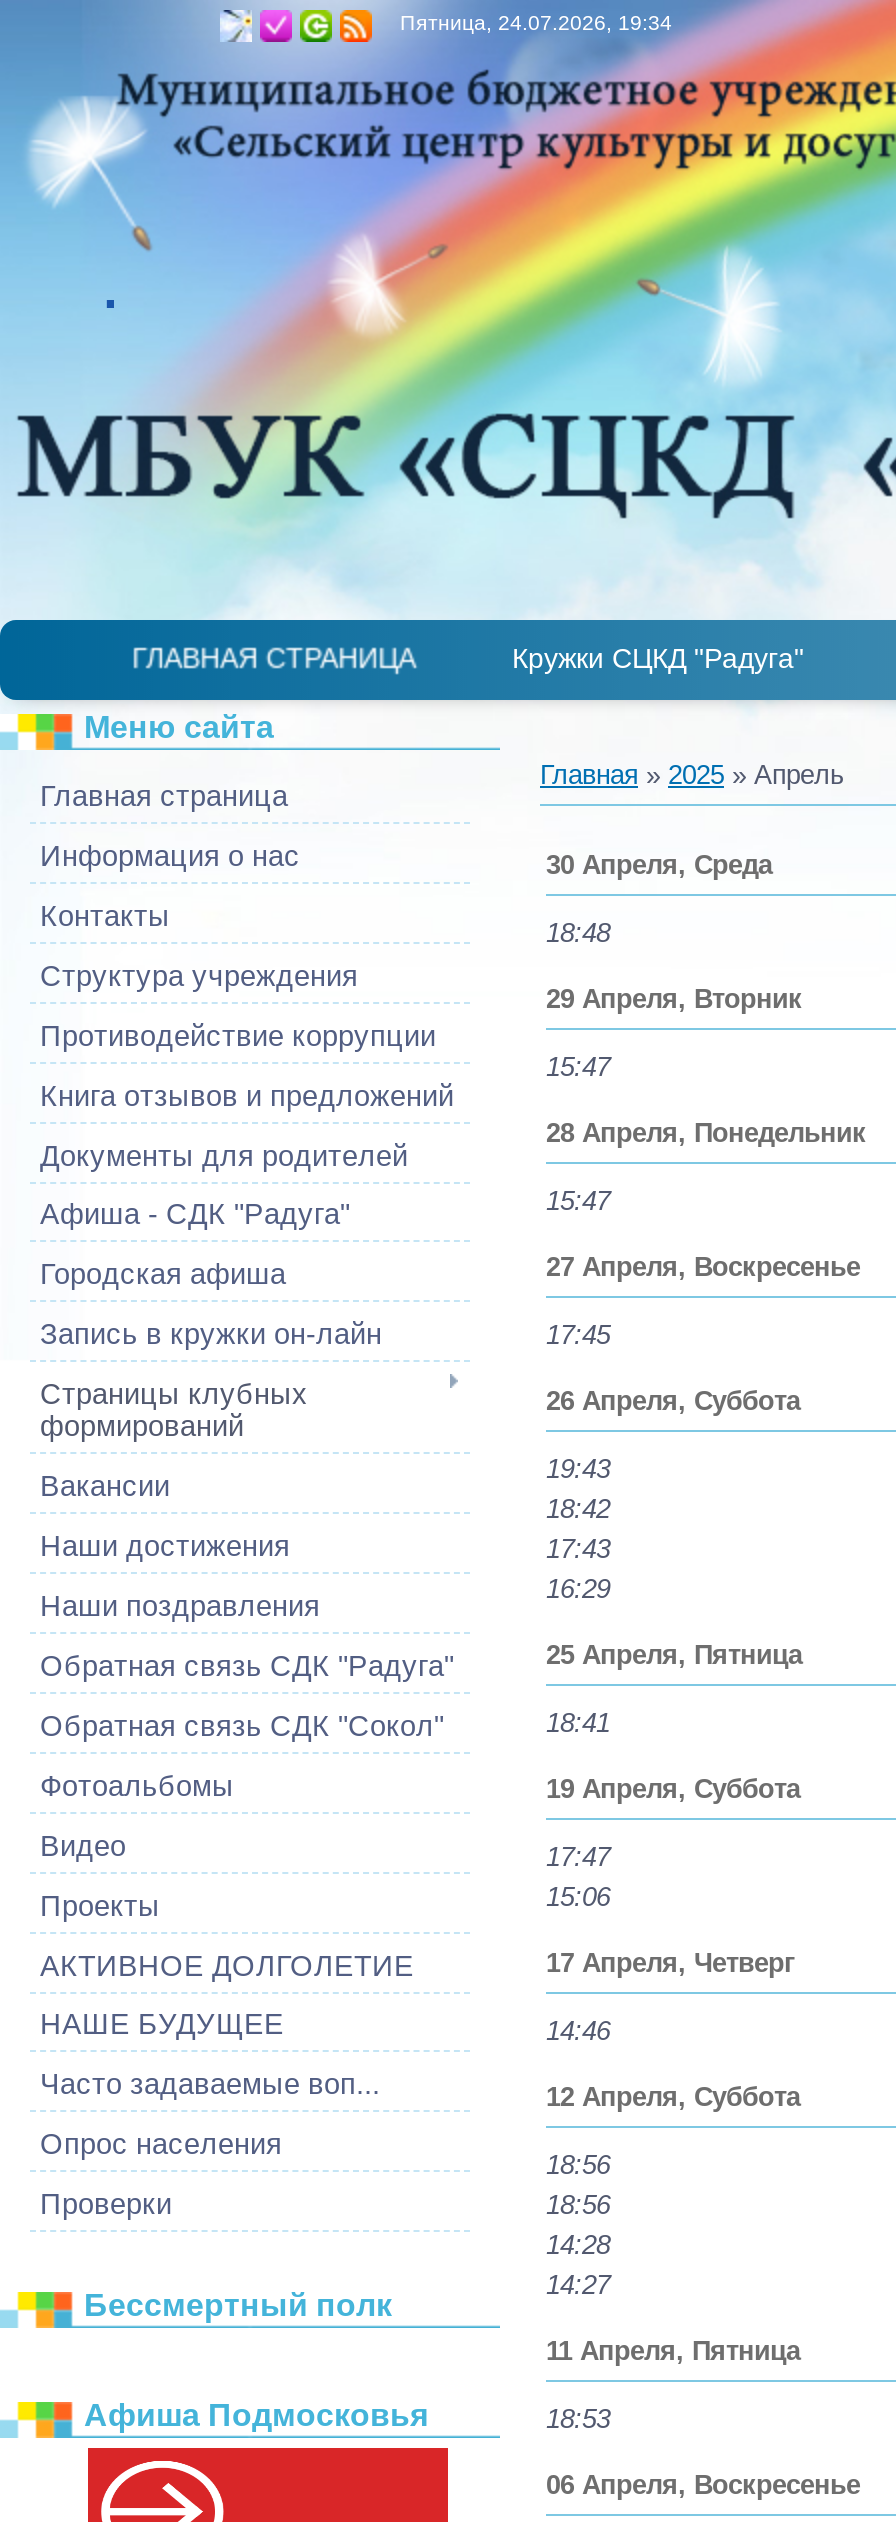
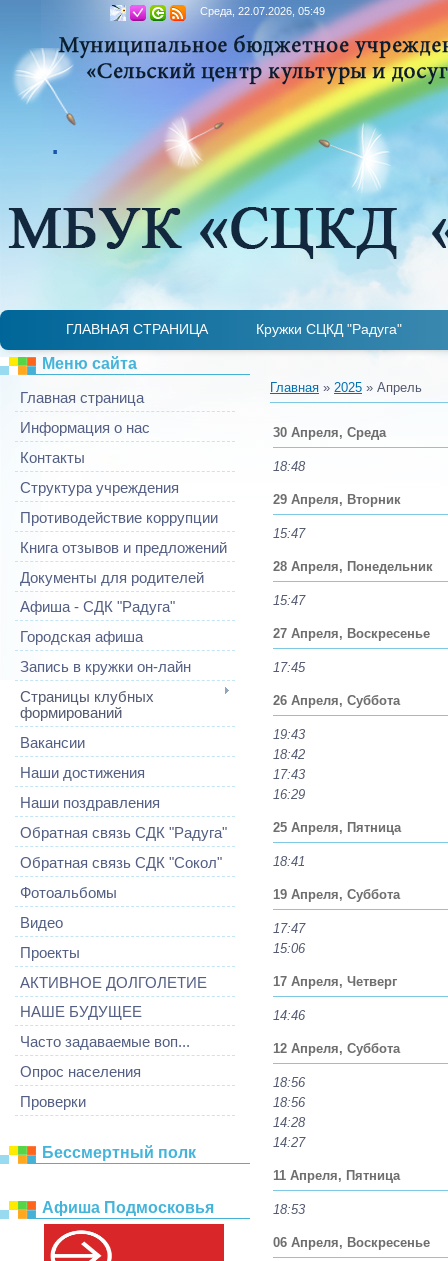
- Пятница, 24.07.2026, 19:34
+ Среда, 22.07.2026, 05:49
